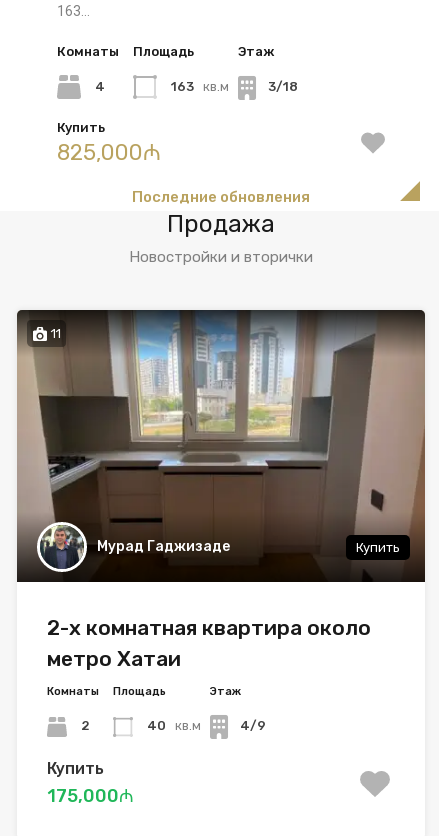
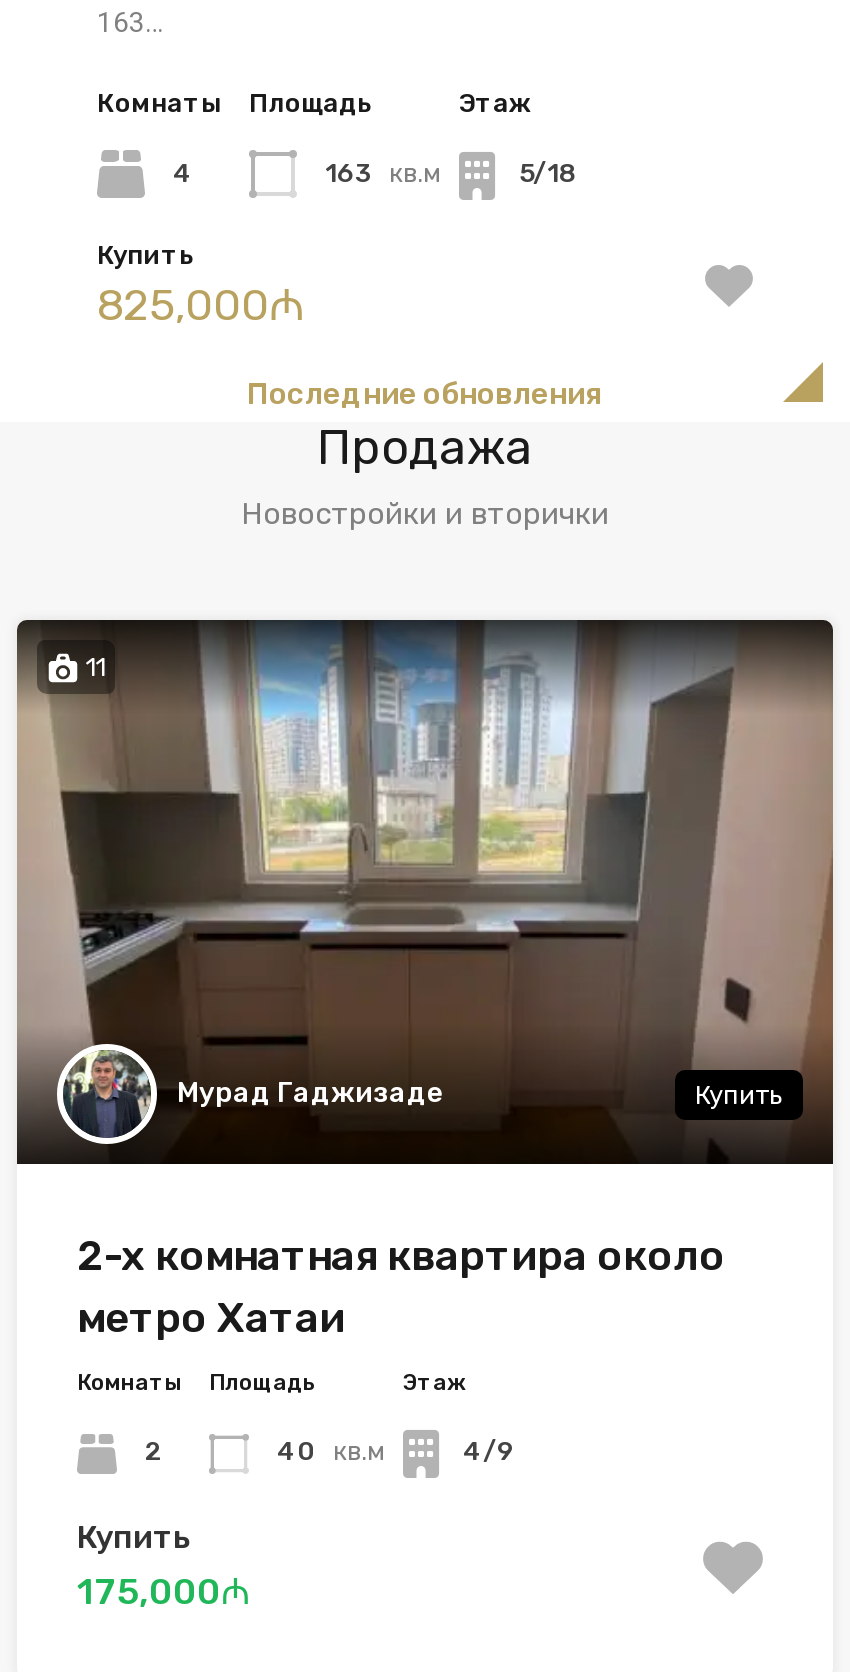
- 3/18
+ 5/18
